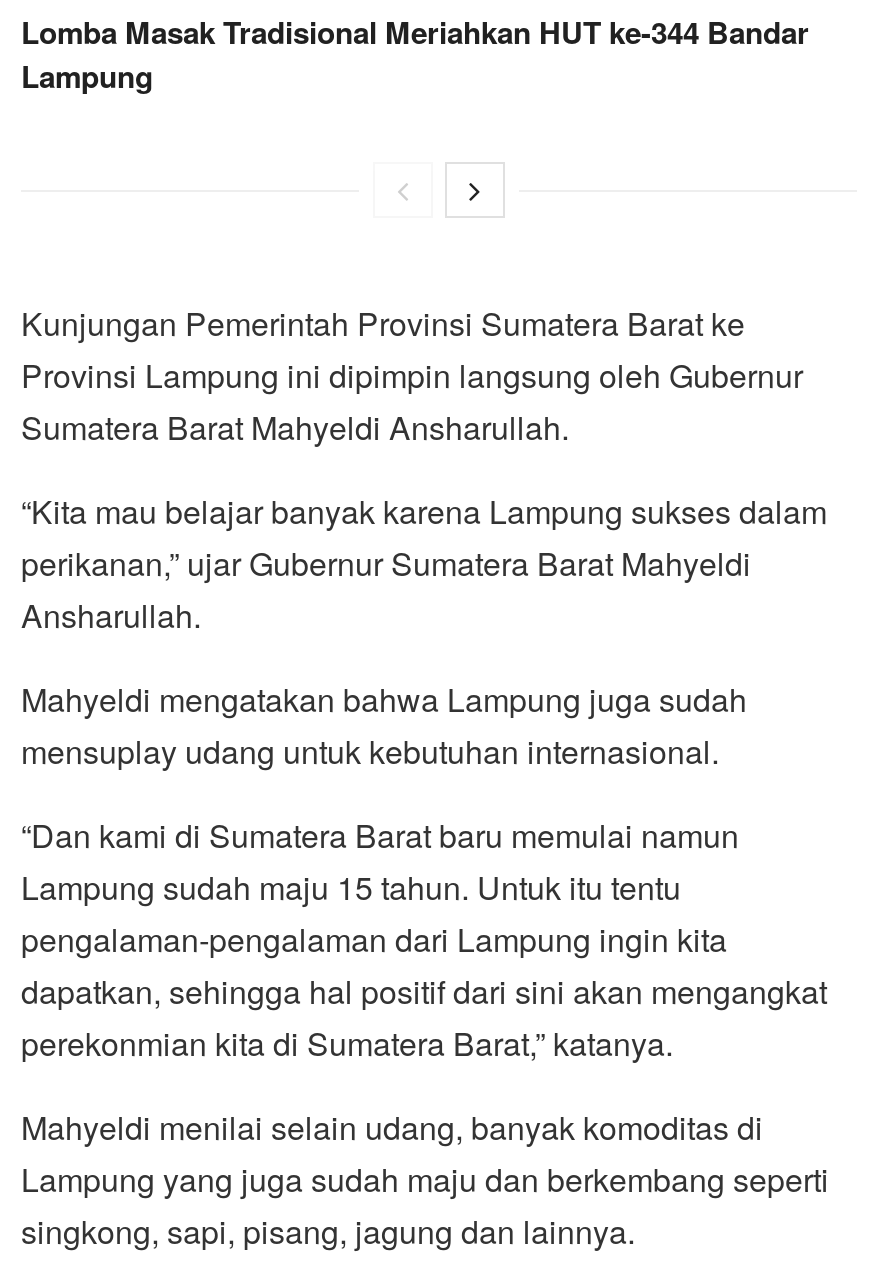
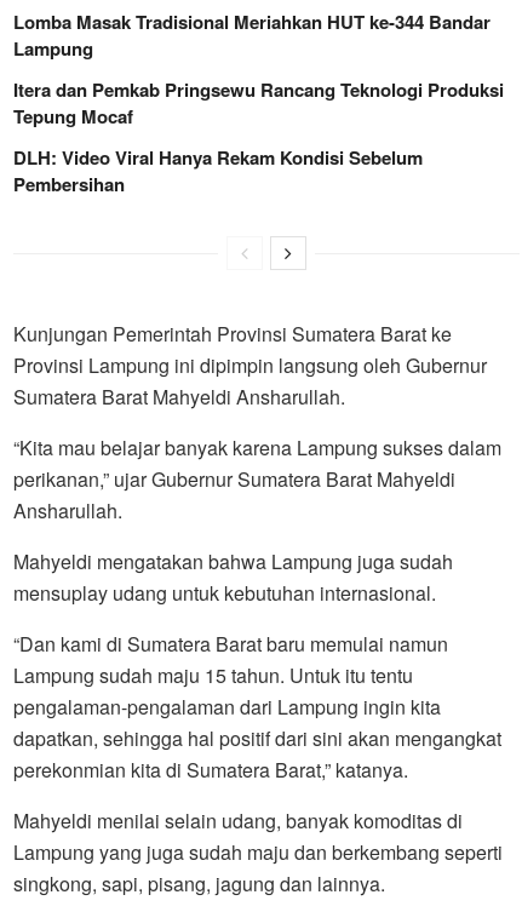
+ Itera dan Pemkab Pringsewu Rancang Teknologi Produksi
+ Tepung Mocaf
+ DLH: Video Viral Hanya Rekam Kondisi Sebelum
+ Pembersihan
